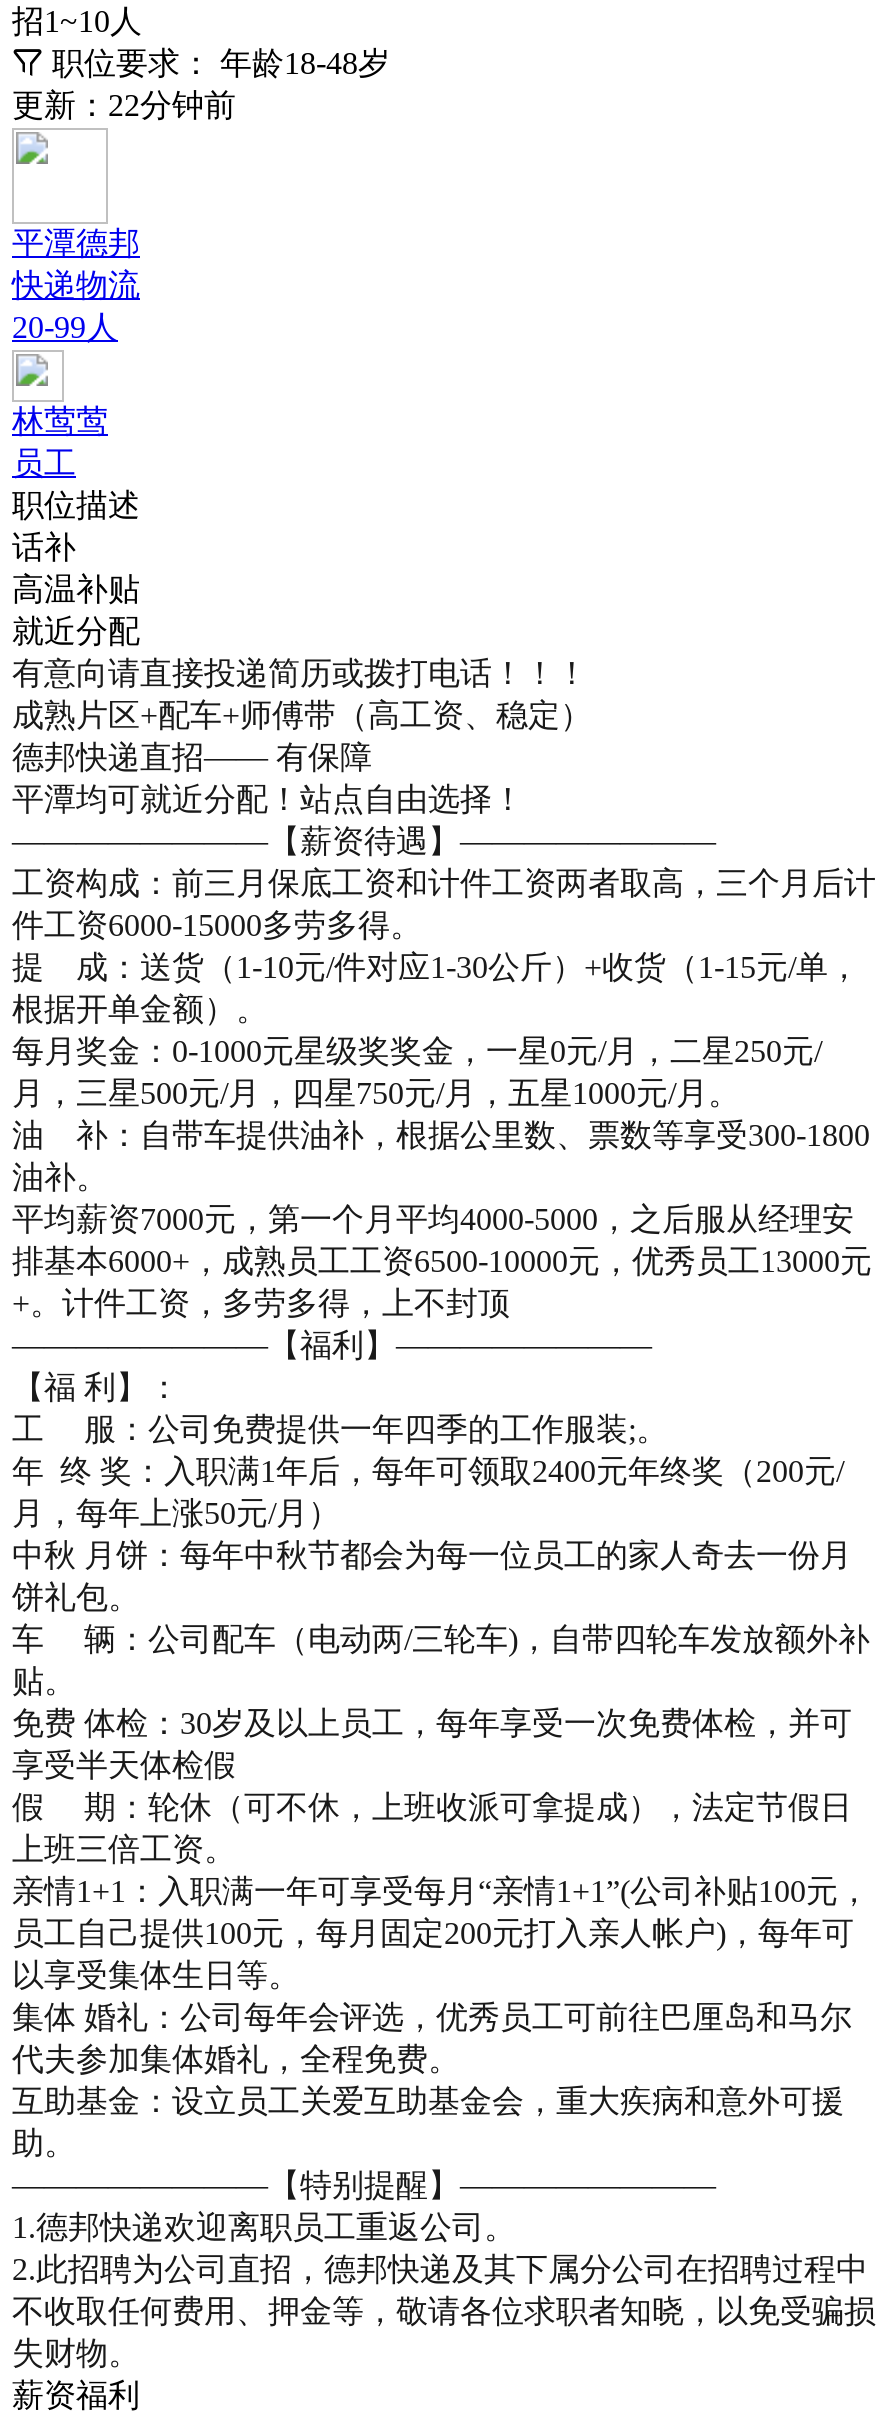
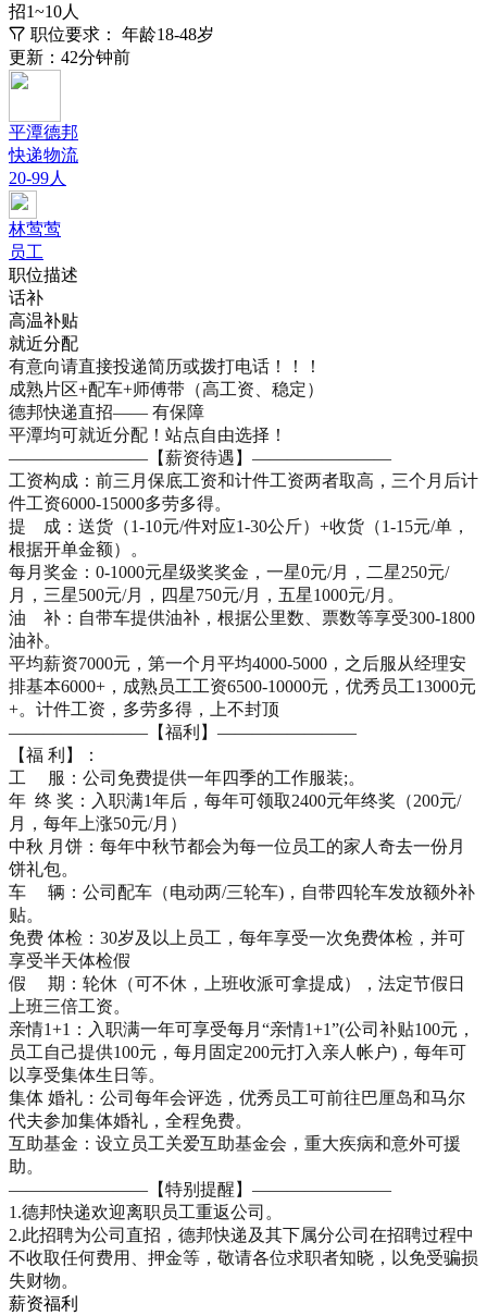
- 更新：22分钟前
+ 更新：42分钟前
